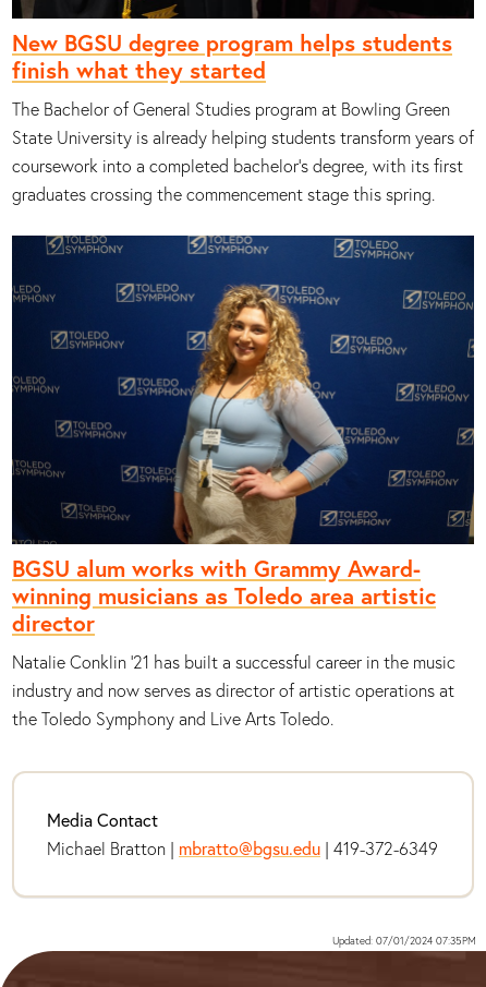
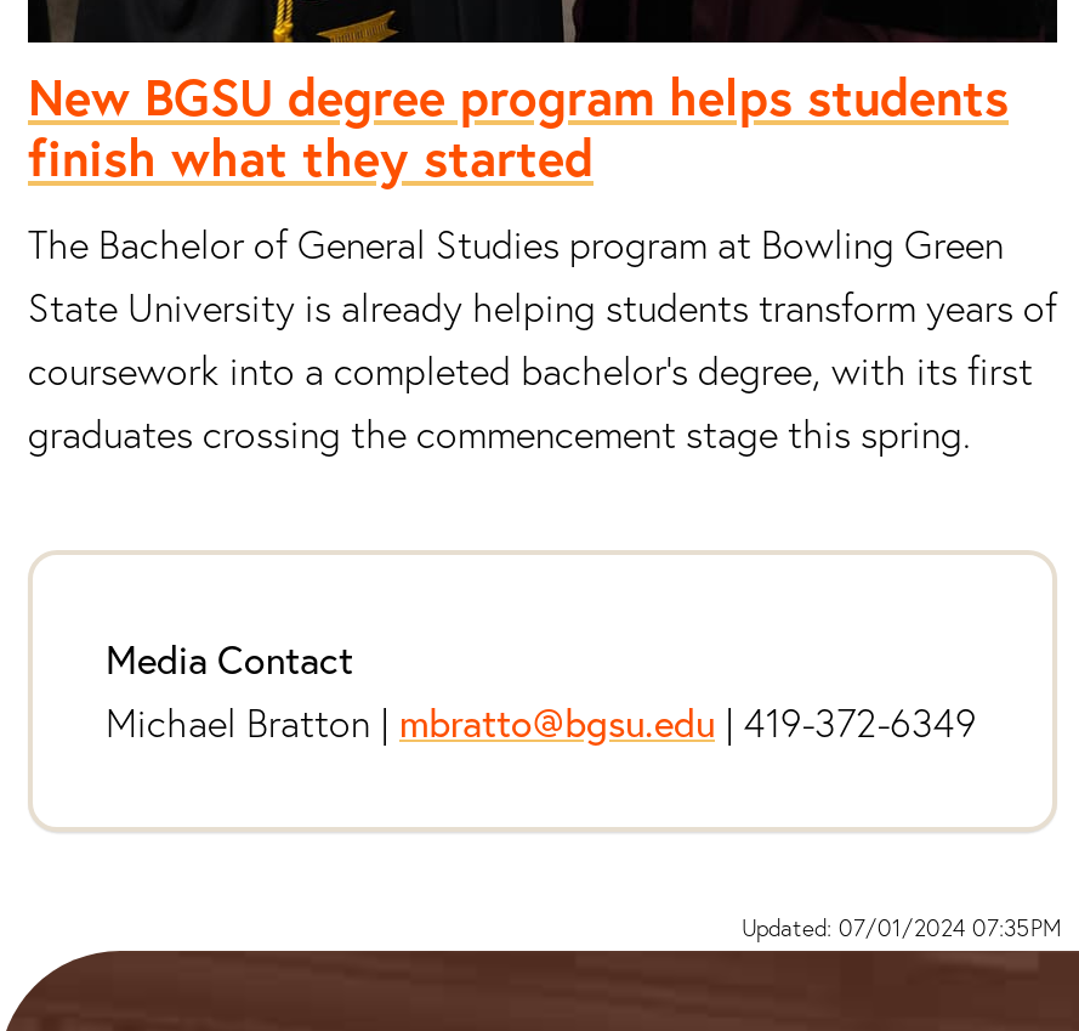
- [image]
- BGSU alum works with Grammy Award-
- winning musicians as Toledo area artistic
- director
- Natalie Conklin ‘21 has built a successful career in the music
- industry and now serves as director of artistic operations at
- the Toledo Symphony and Live Arts Toledo.
